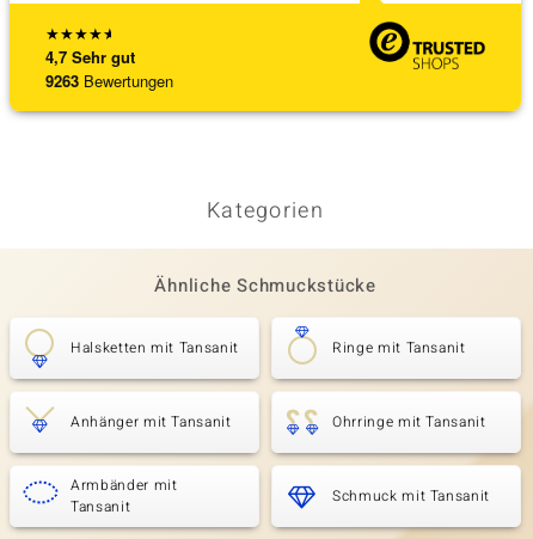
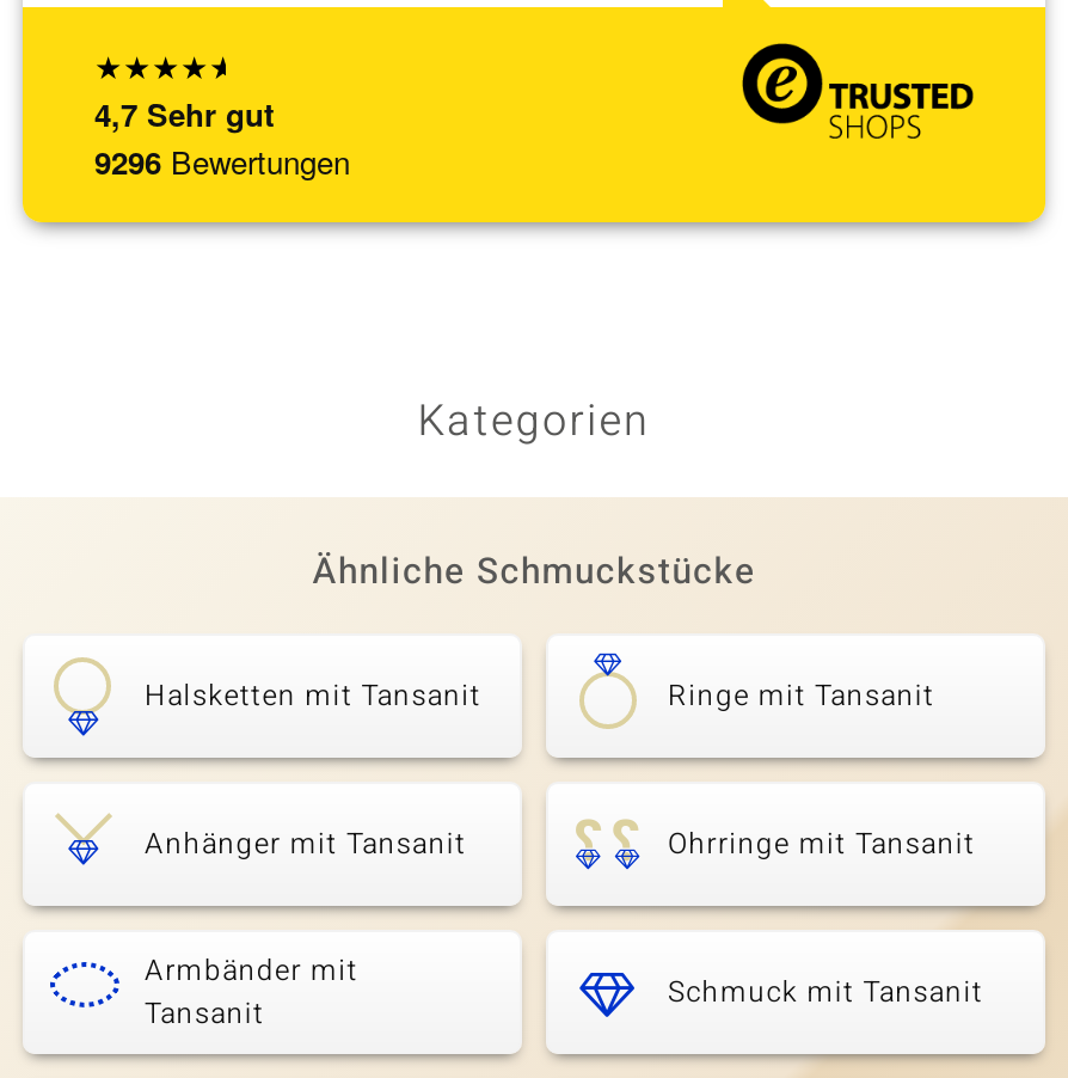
- 9263 Bewertungen
+ 9296 Bewertungen
